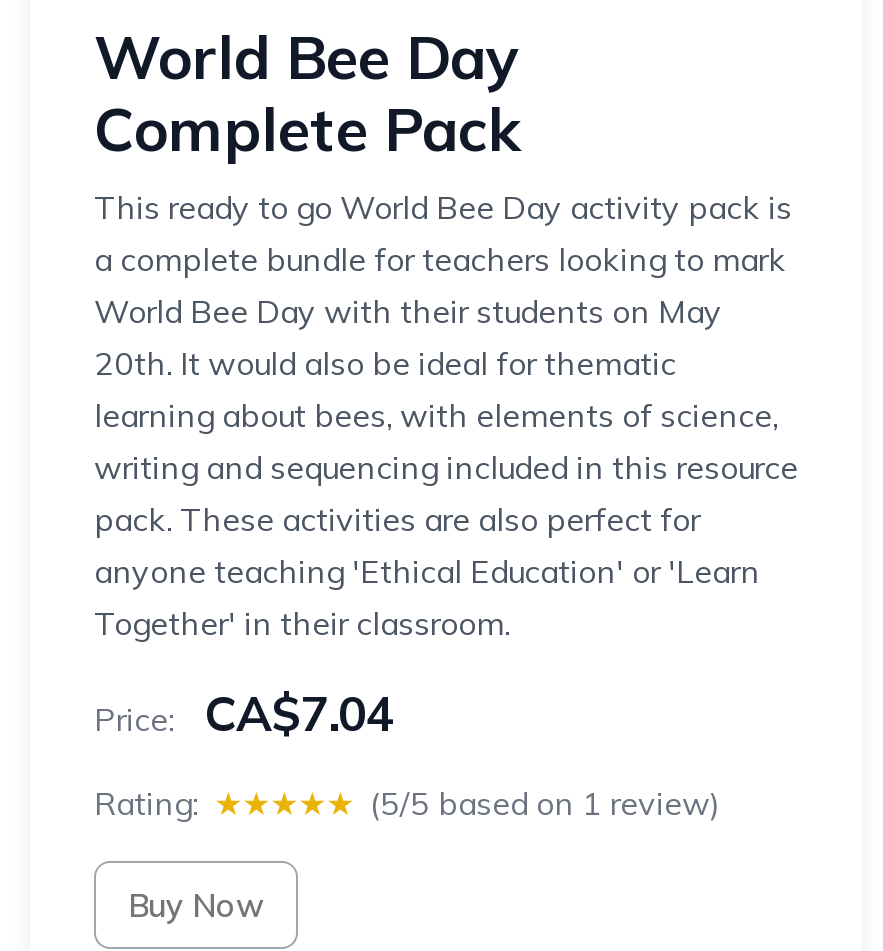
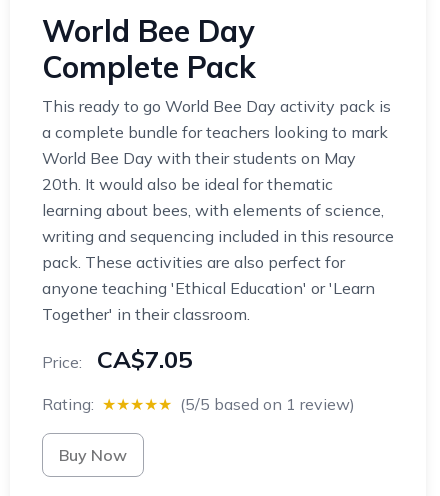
- Price: CA$7.04
+ Price: CA$7.05
